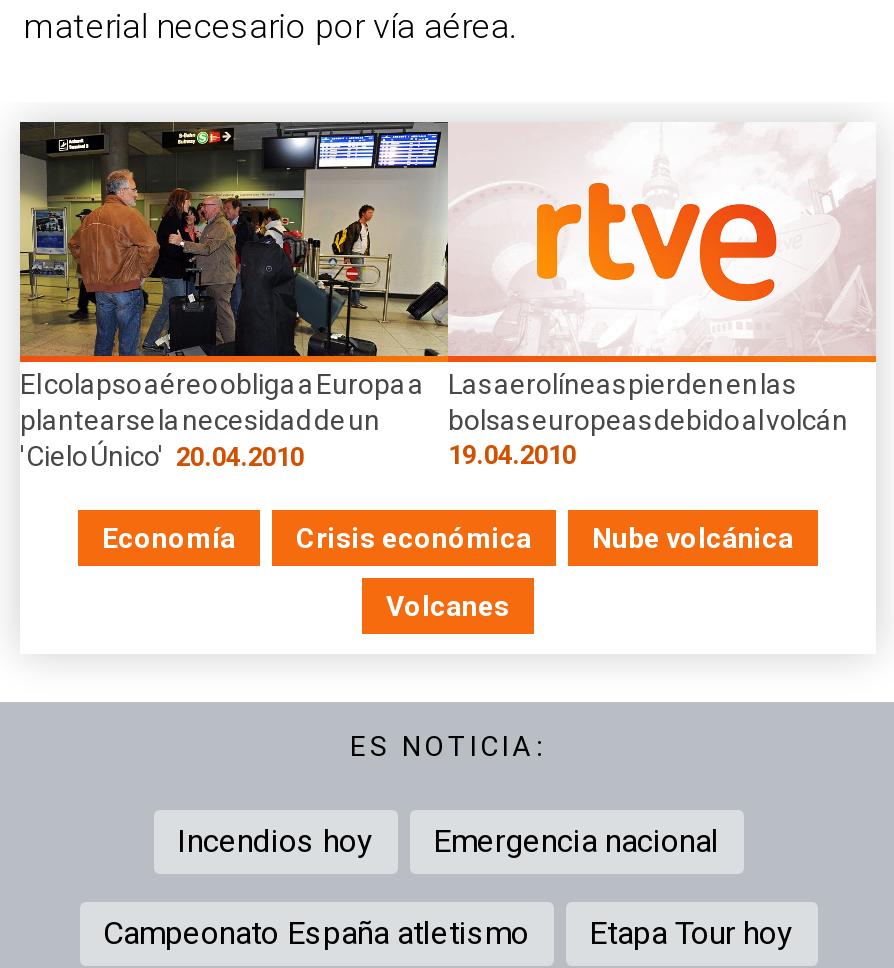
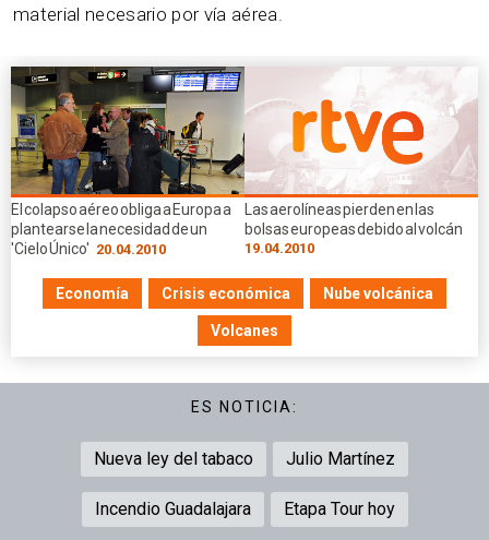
- Incendios hoy
- Emergencia nacional
+ Nueva ley del tabaco
+ Julio Martínez

- Campeonato España atletismo
+ Incendio Guadalajara
